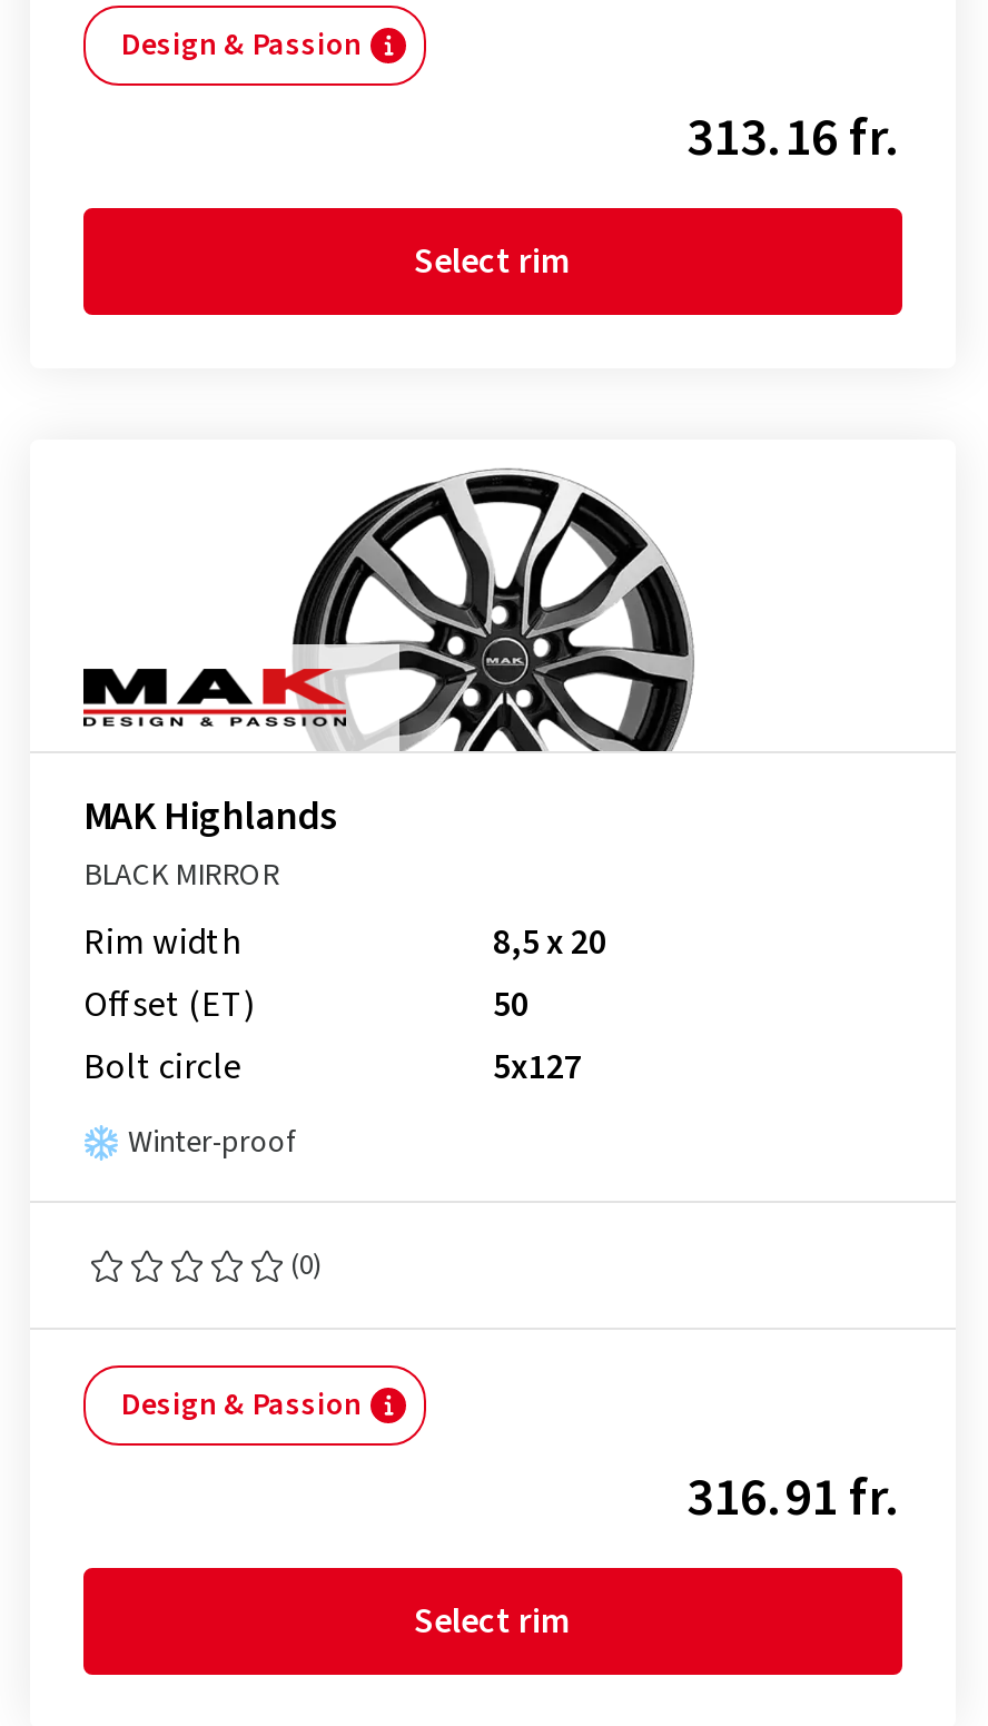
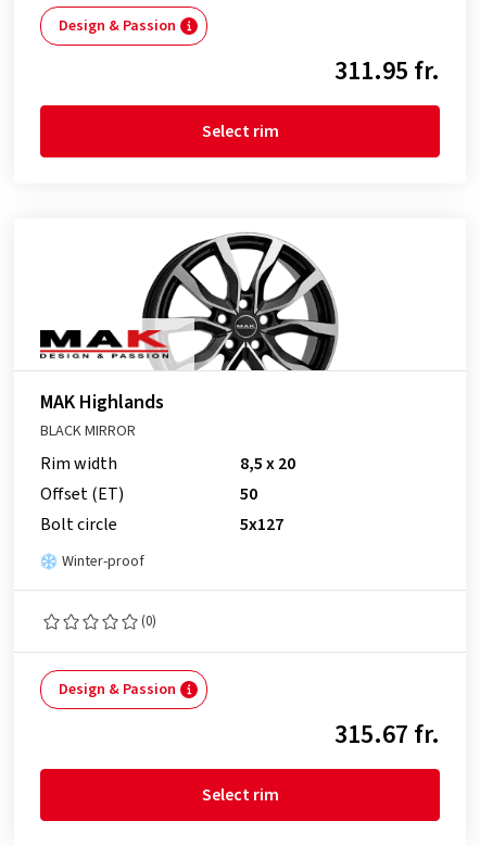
- 313.16 fr.
+ 311.95 fr.

- 316.91 fr.
+ 315.67 fr.
